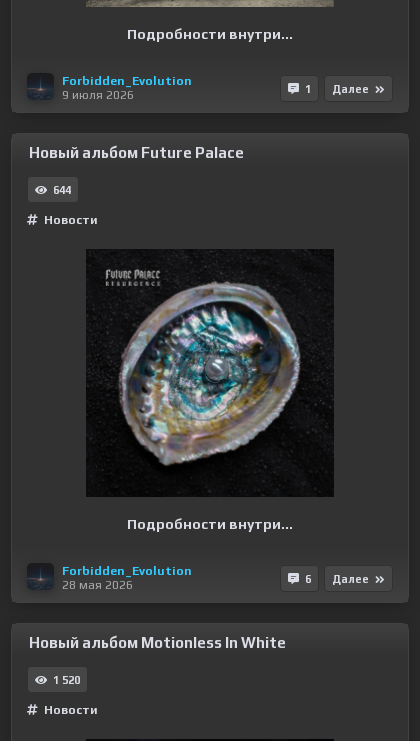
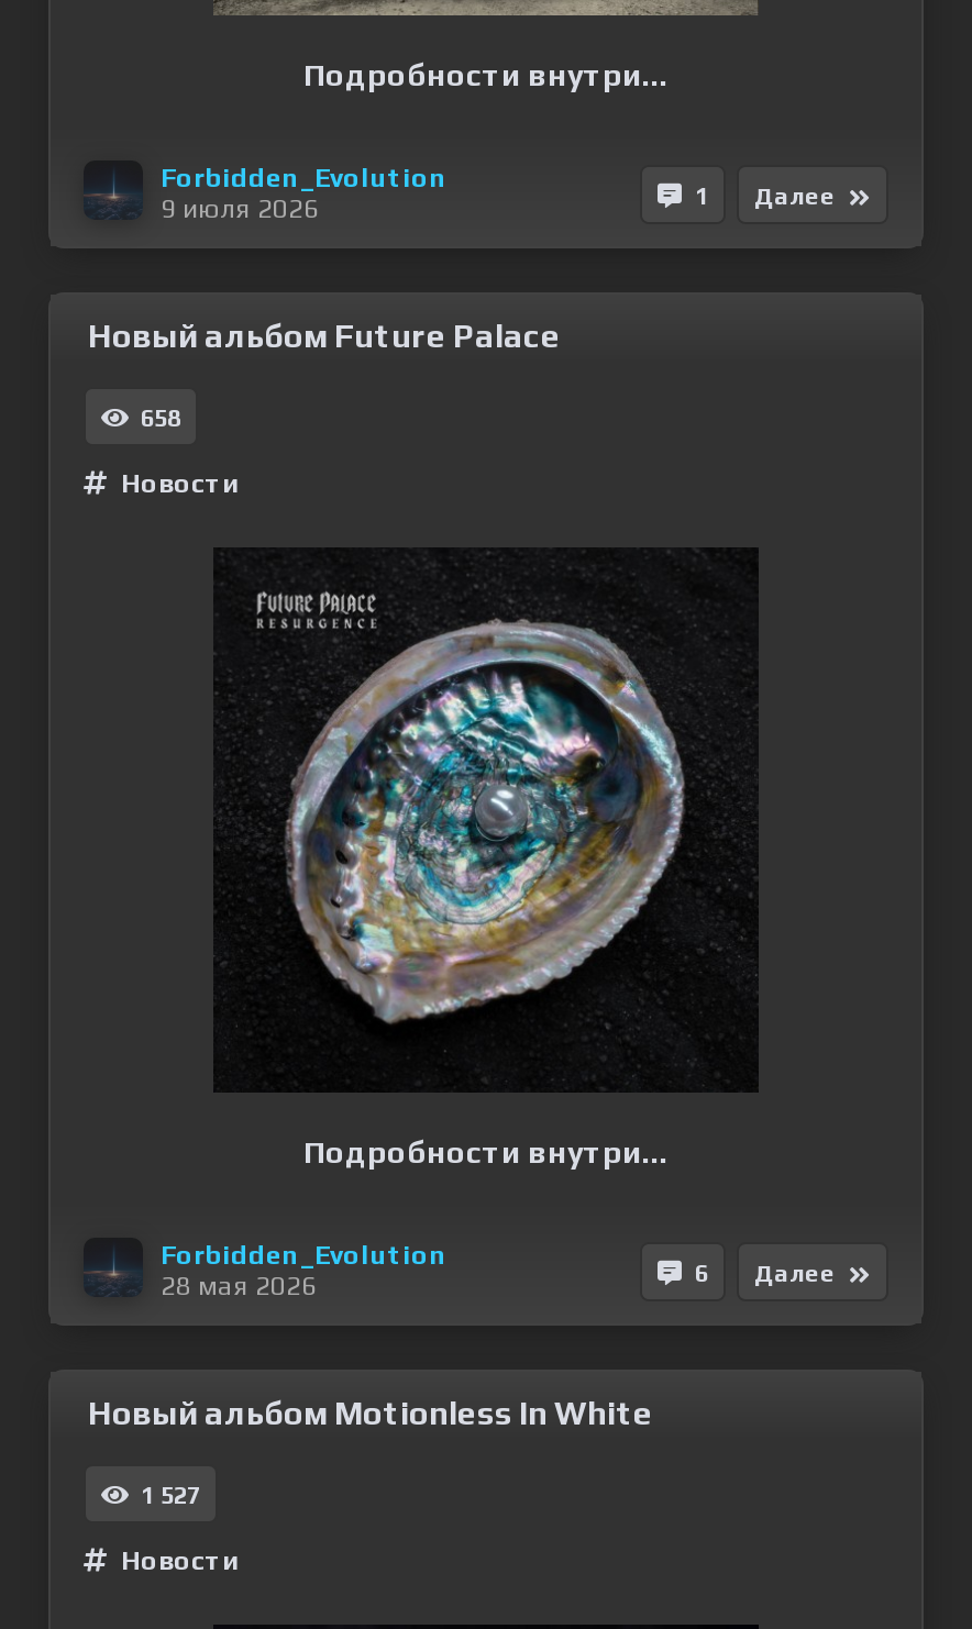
- 644
+ 658

- 1 520
+ 1 527
